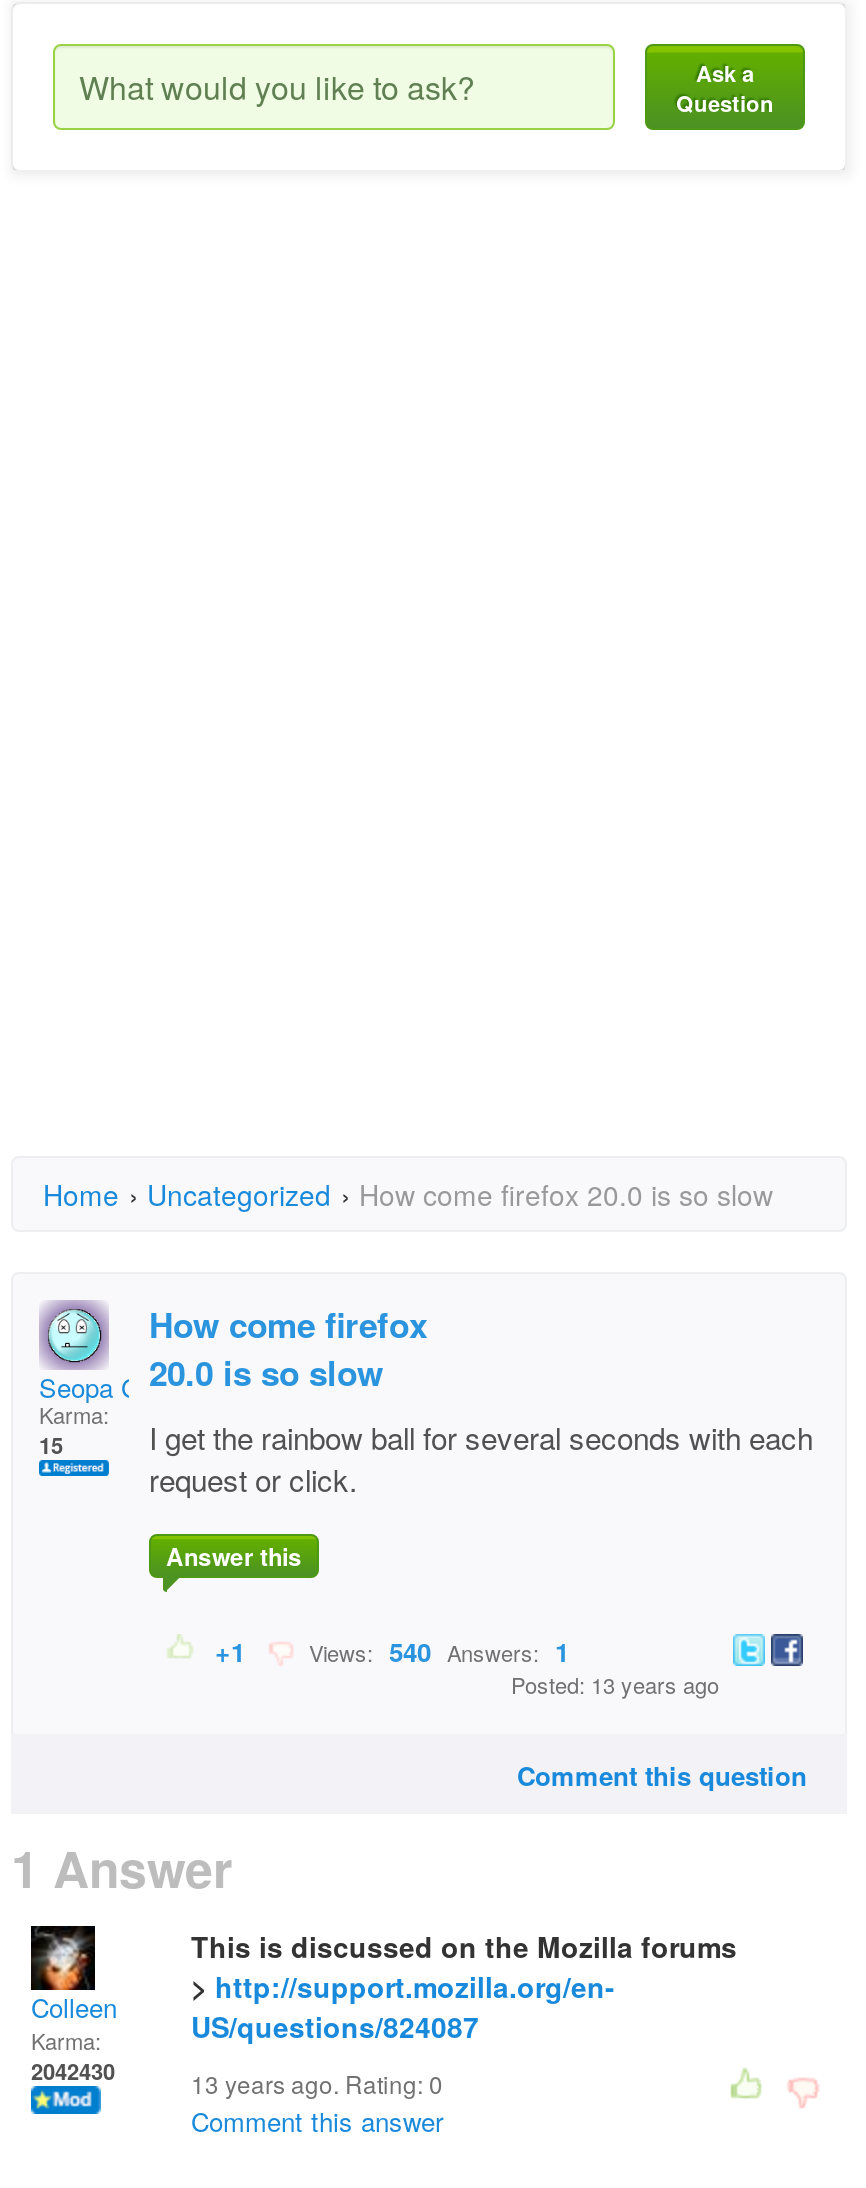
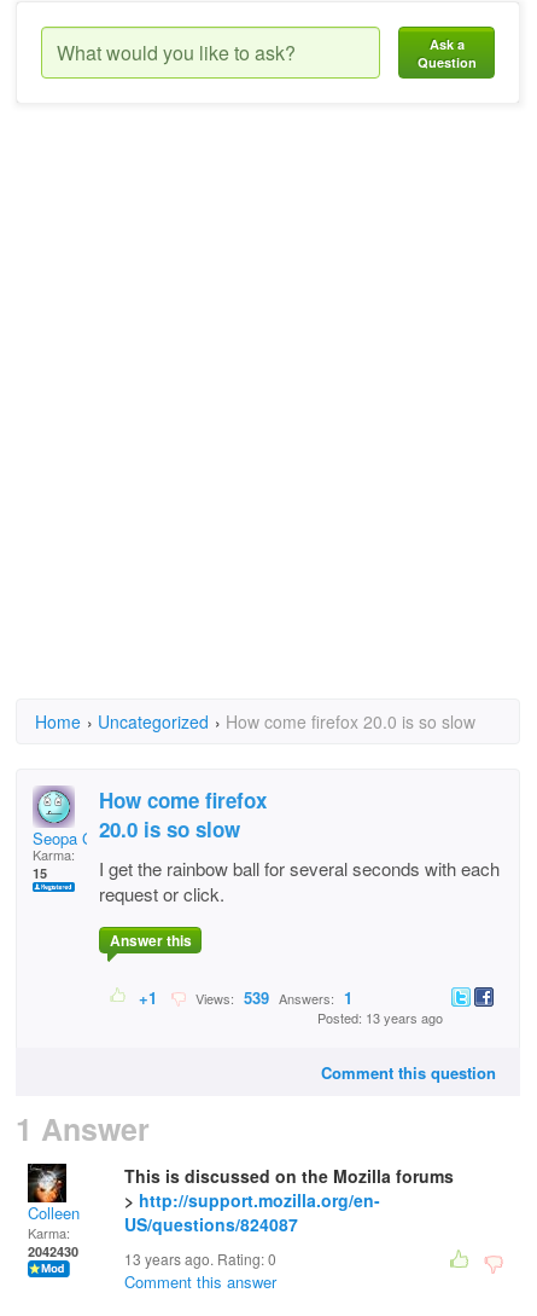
- Views: 540 Answers: 1
+ Views: 539 Answers: 1
